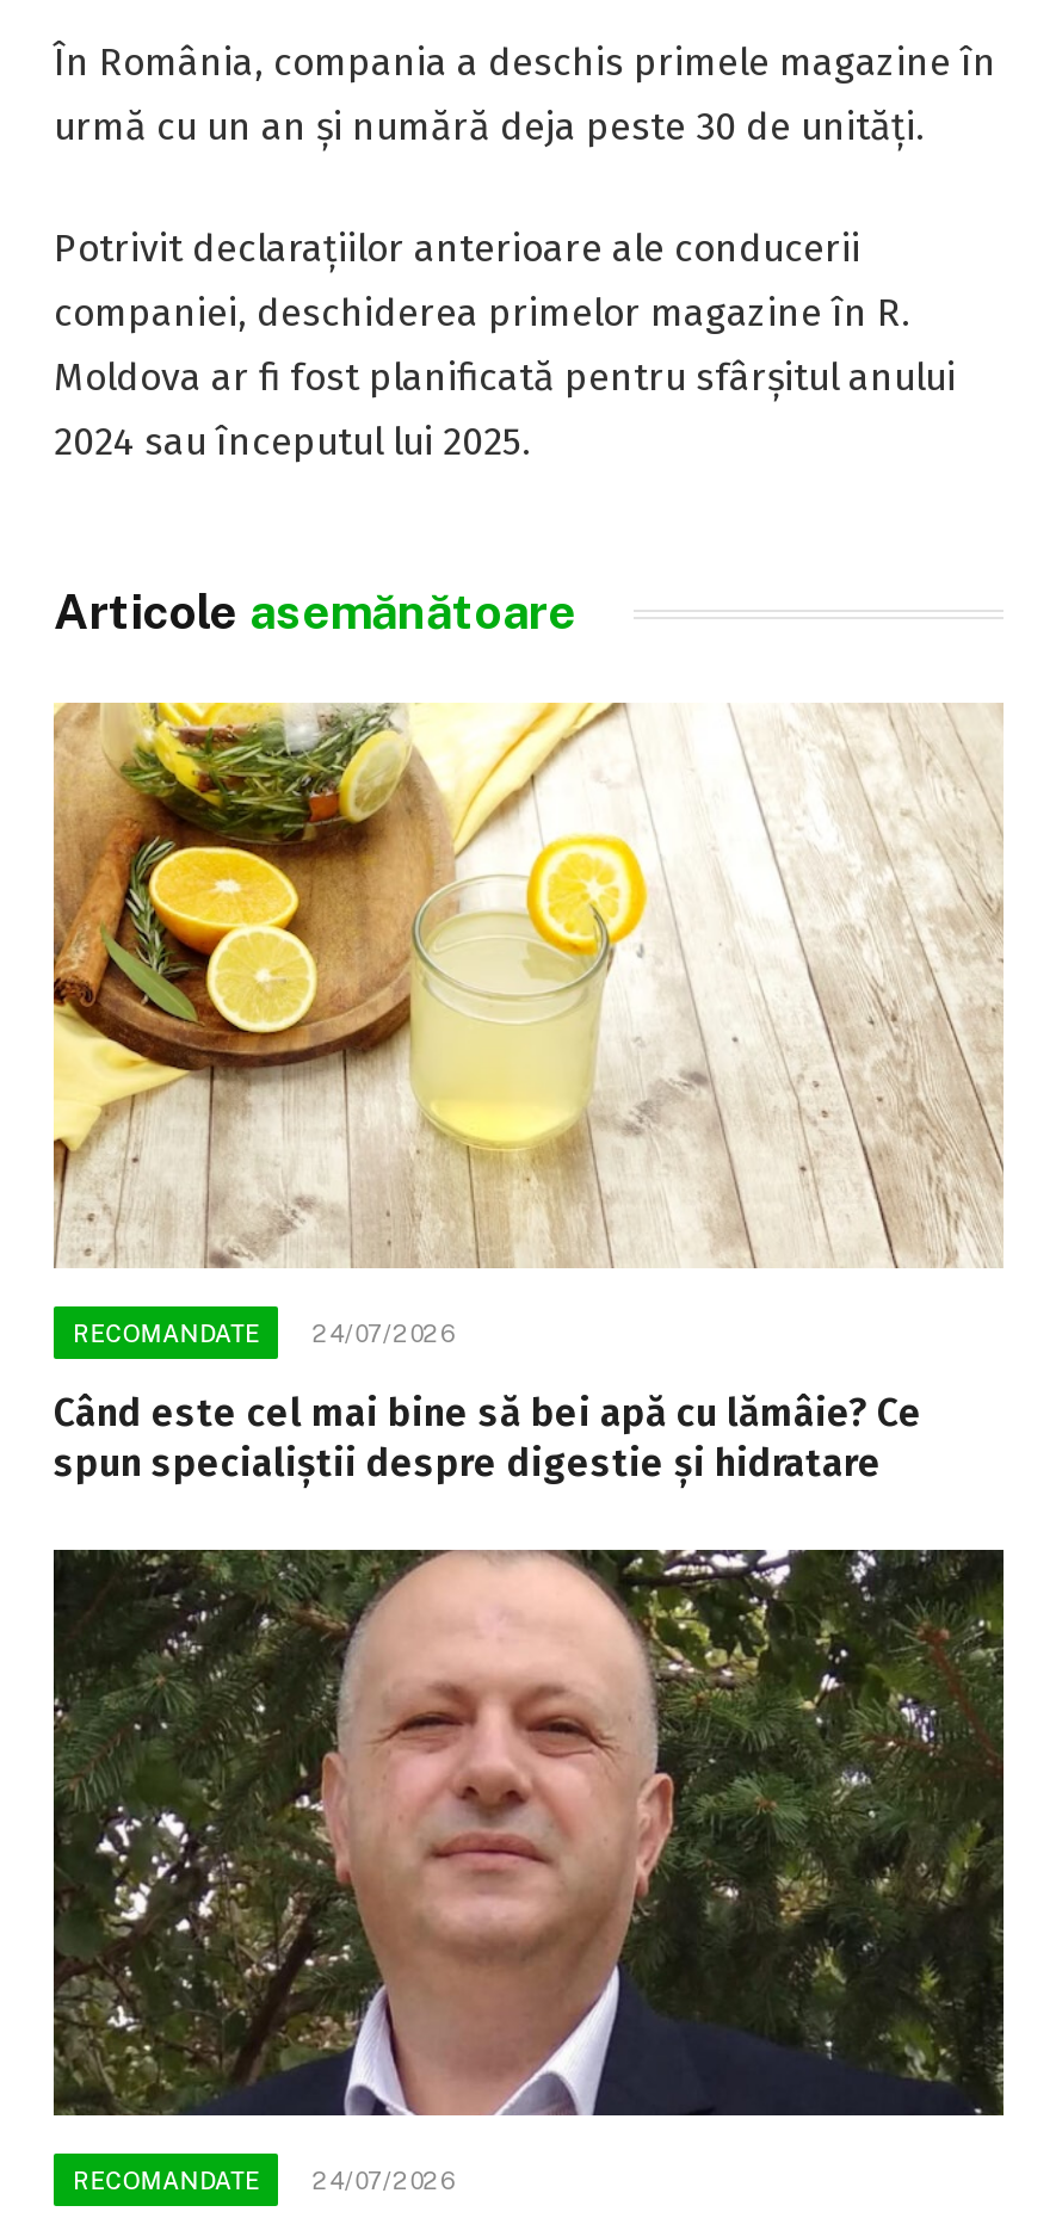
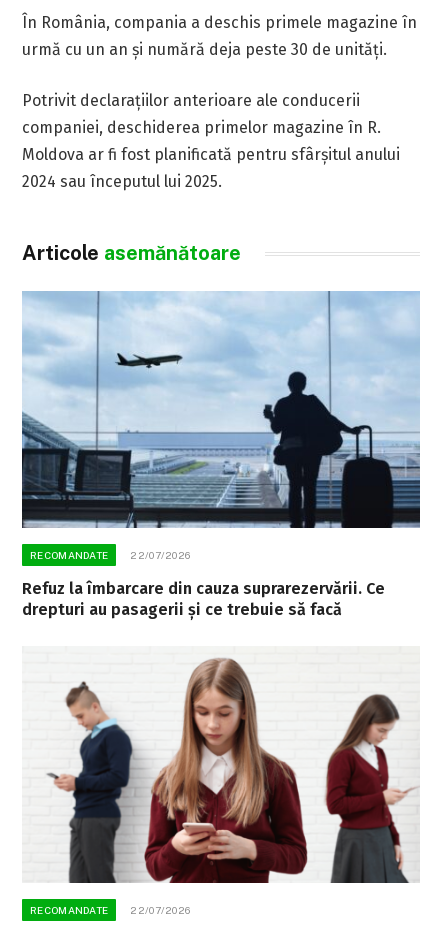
- [image]
- RECOMANDATE 24/07/2026
+ [image]
+ RECOMANDATE 22/07/2026

- Când este cel mai bine să bei apă cu lămâie? Ce
- spun specialiștii despre digestie și hidratare
+ Refuz la îmbarcare din cauza suprarezervării. Ce
+ drepturi au pasagerii și ce trebuie să facă

- [image]
- RECOMANDATE 24/07/2026
+ [image]
+ RECOMANDATE 22/07/2026
